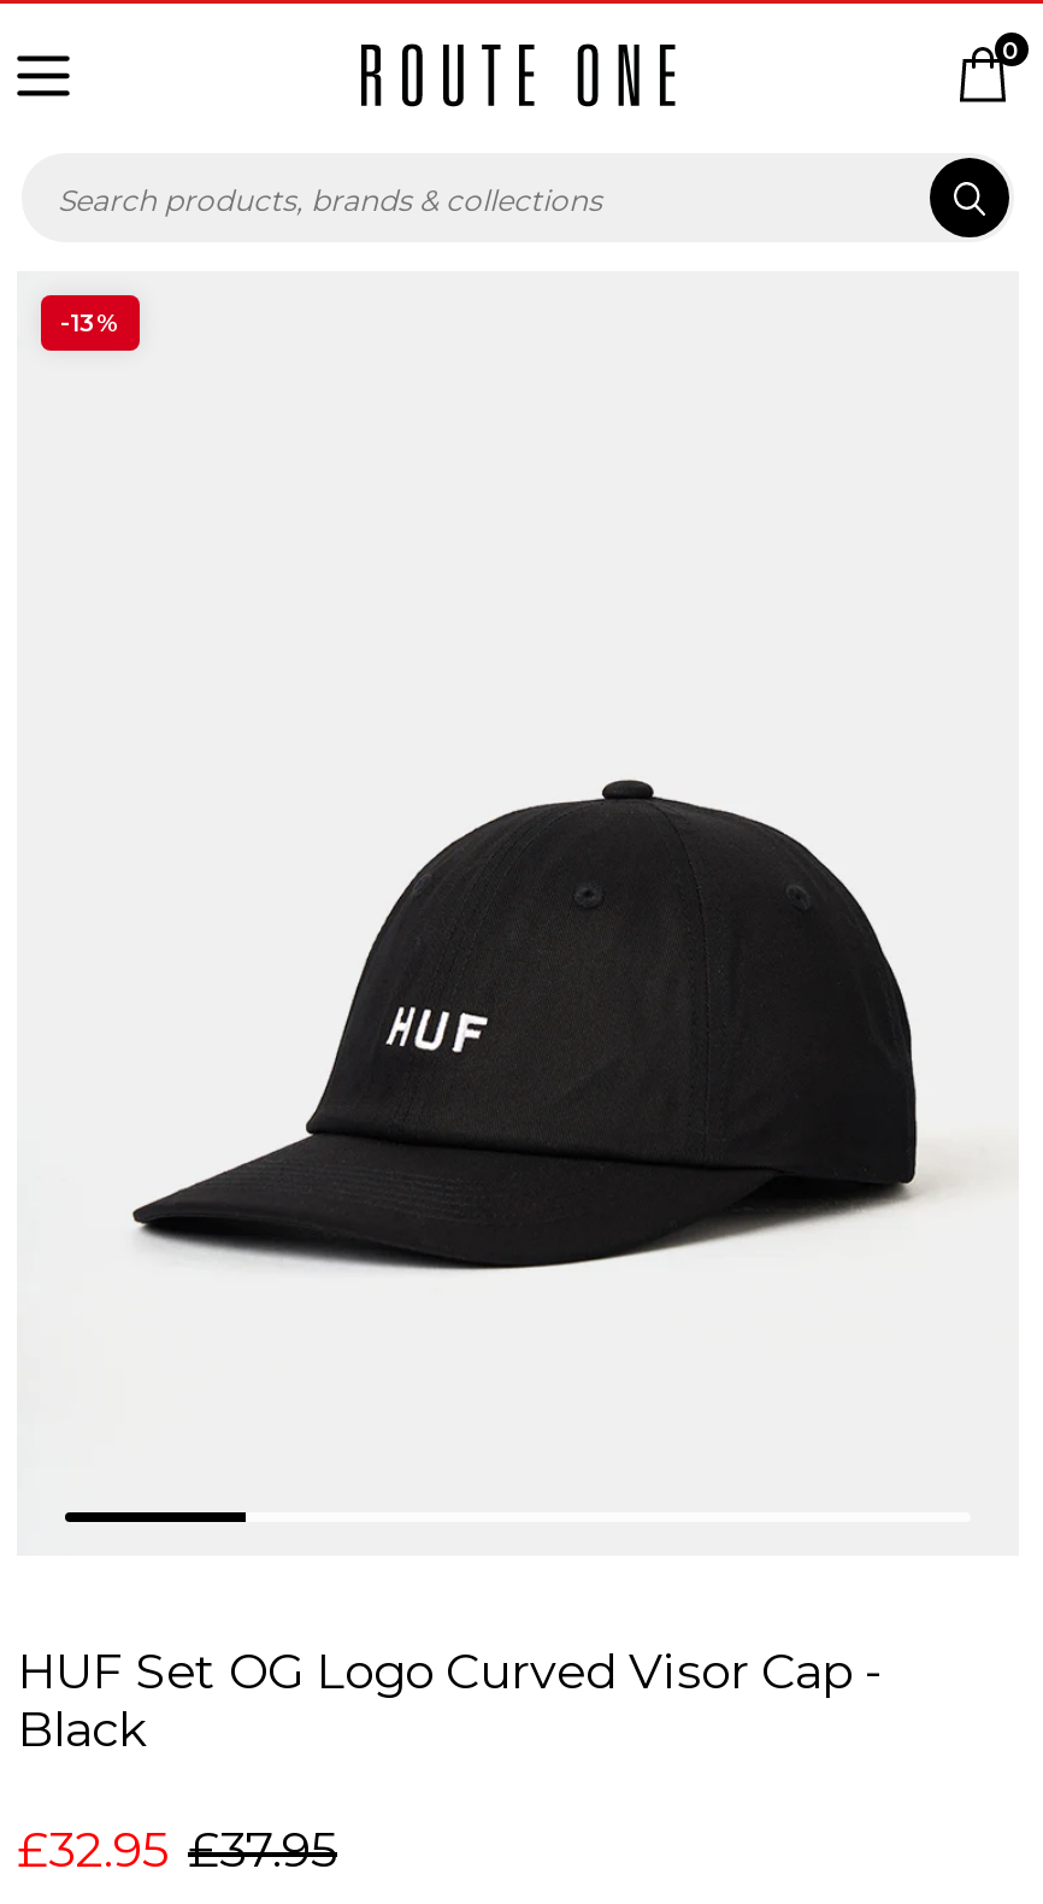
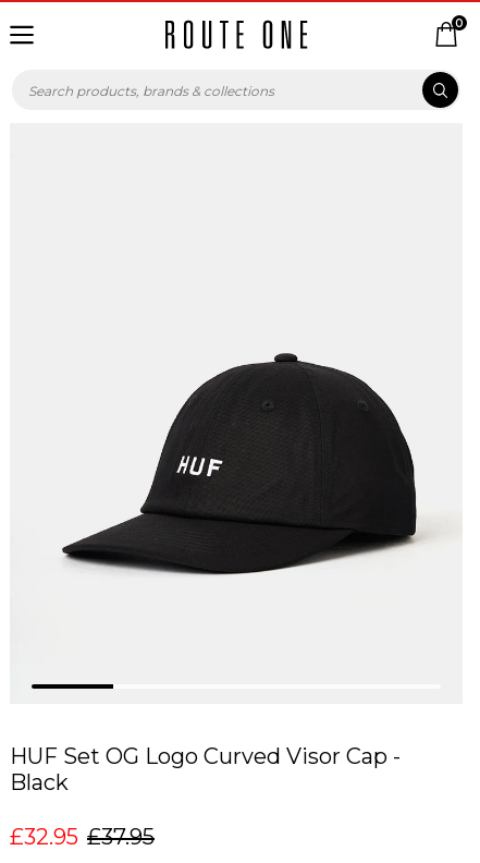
- -13%
